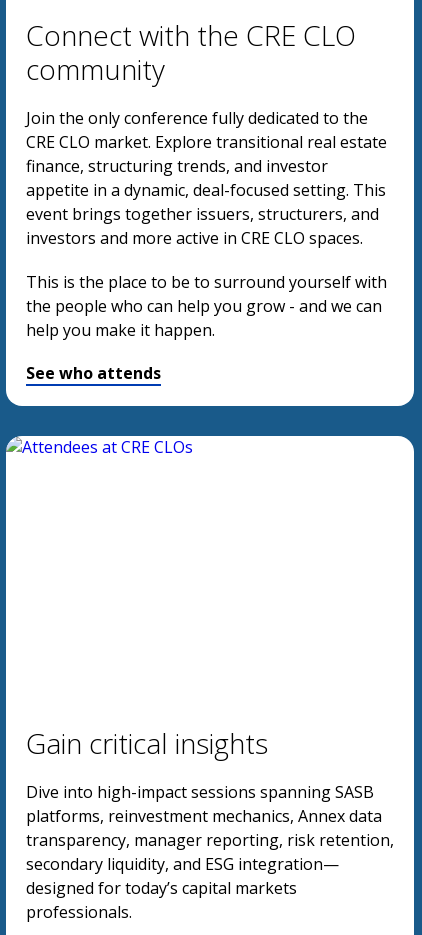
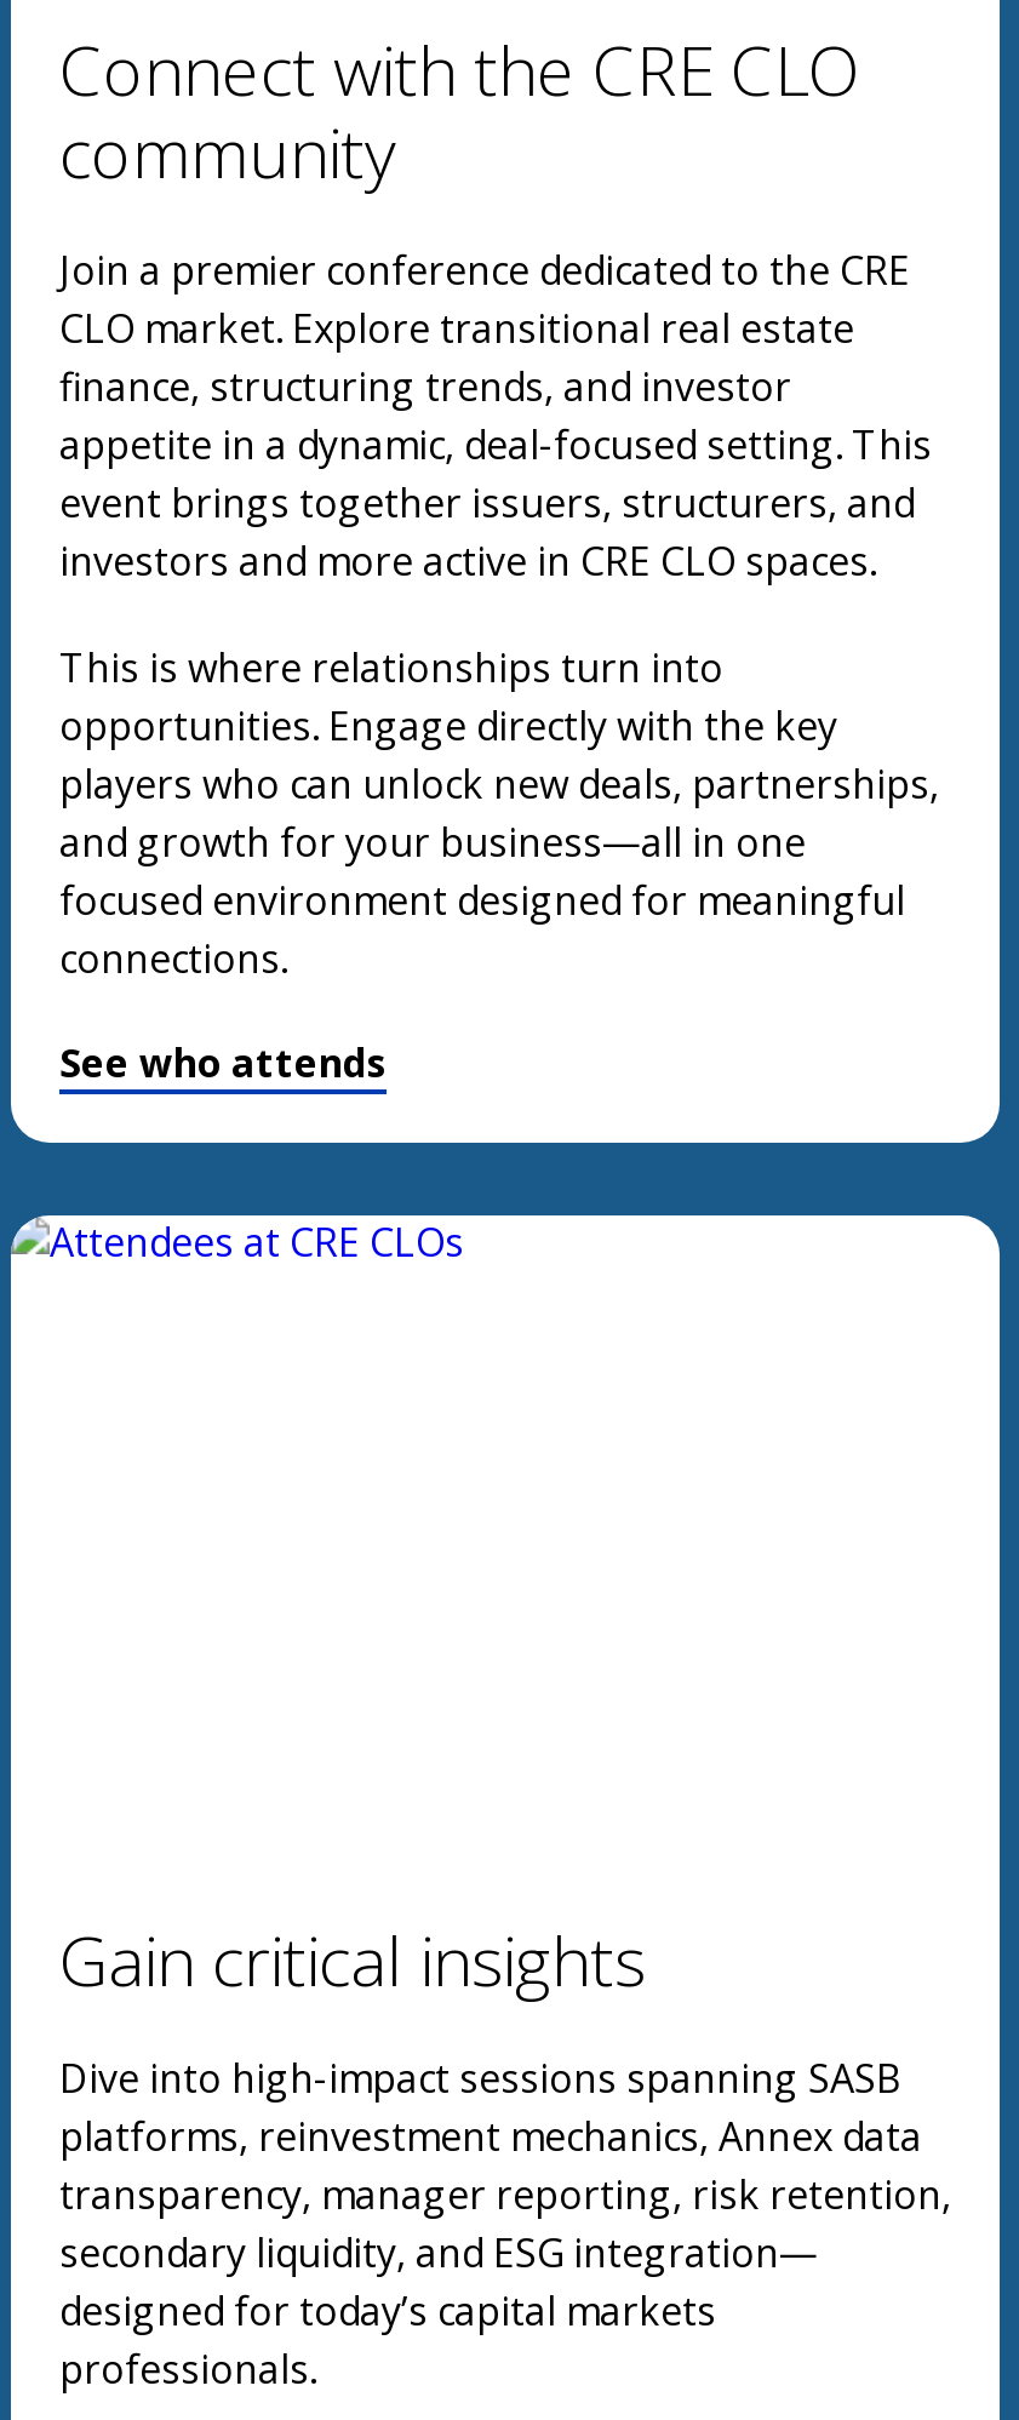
- Join the only conference fully dedicated to the
- CRE CLO market. Explore transitional real estate
+ Join a premier conference dedicated to the CRE
+ CLO market. Explore transitional real estate

- This is the place to be to surround yourself with
- the people who can help you grow - and we can
- help you make it happen.
+ This is where relationships turn into
+ opportunities. Engage directly with the key
+ players who can unlock new deals, partnerships,
+ and growth for your business—all in one
+ focused environment designed for meaningful
+ connections.
